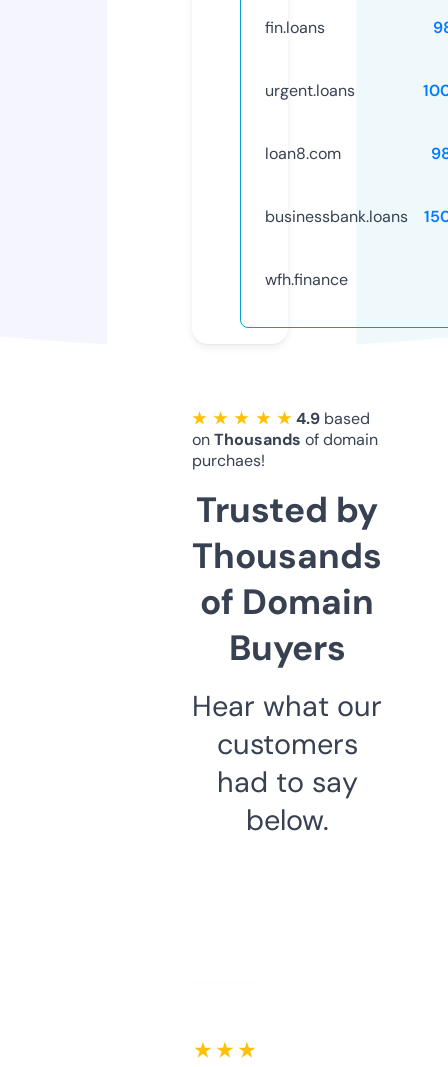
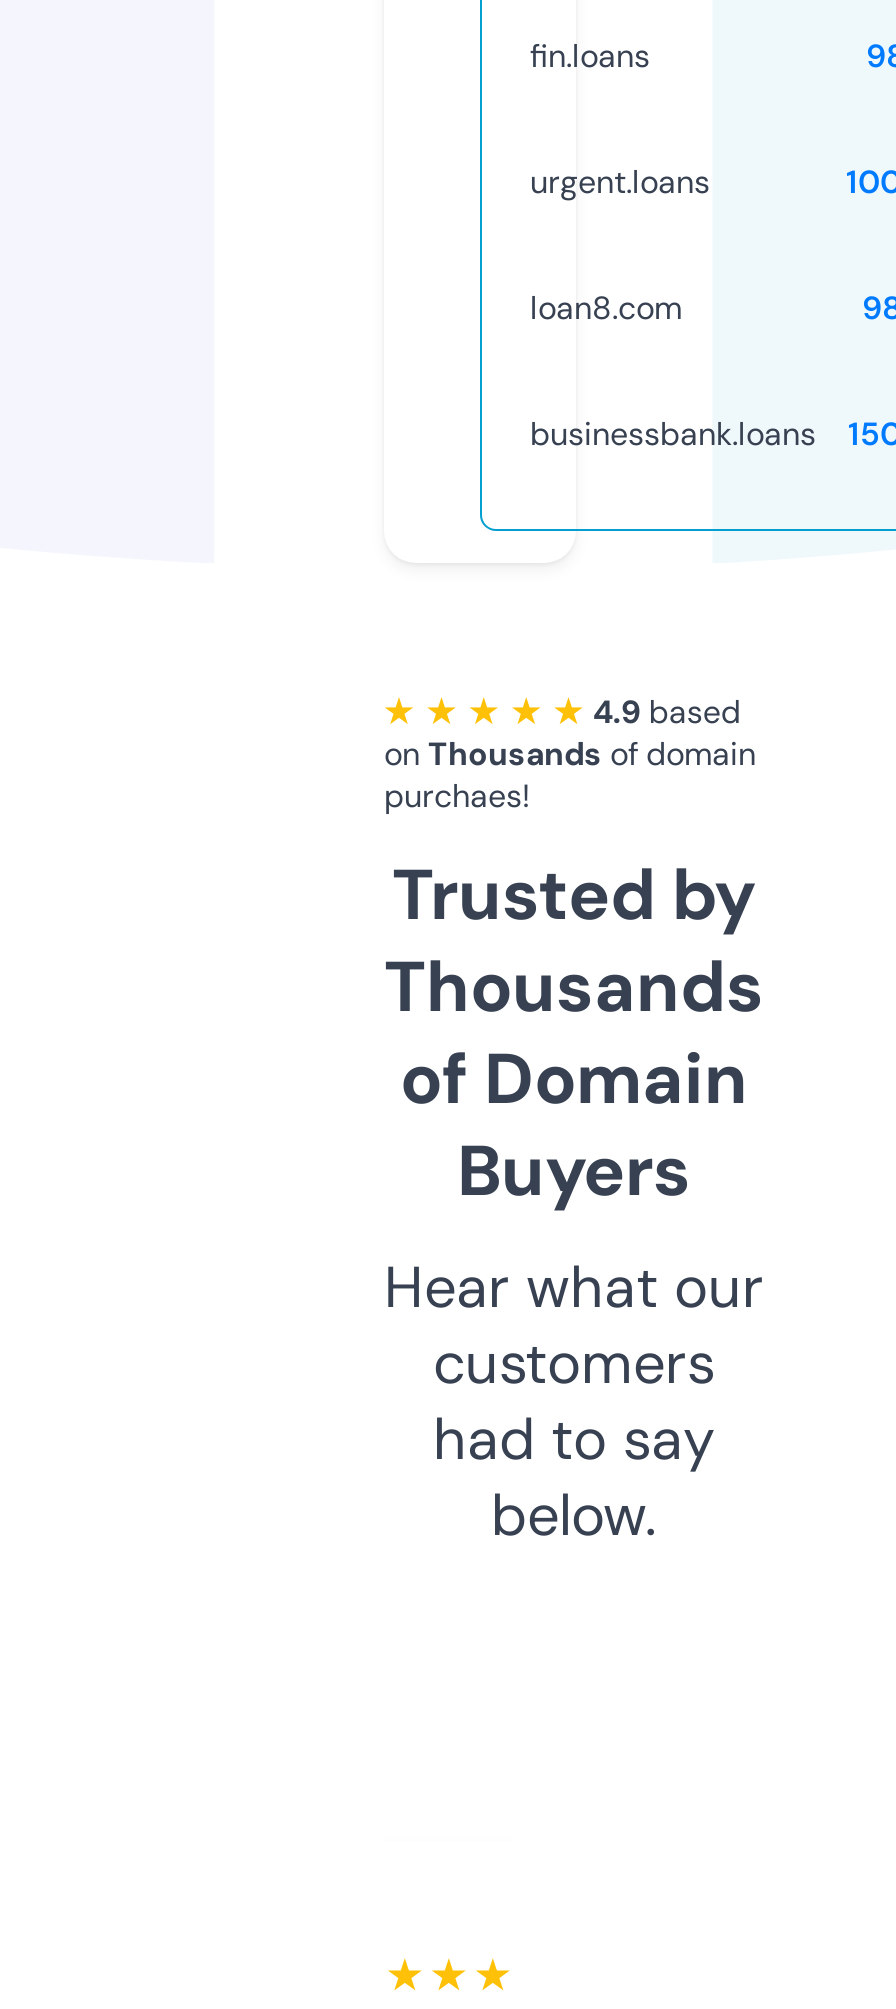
- wfh.finance
